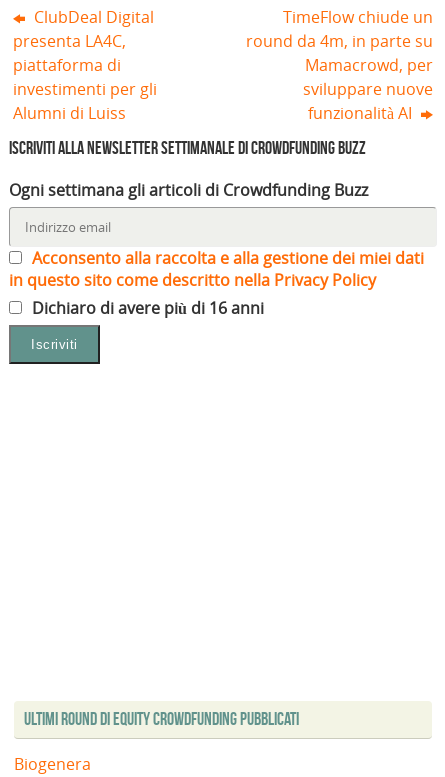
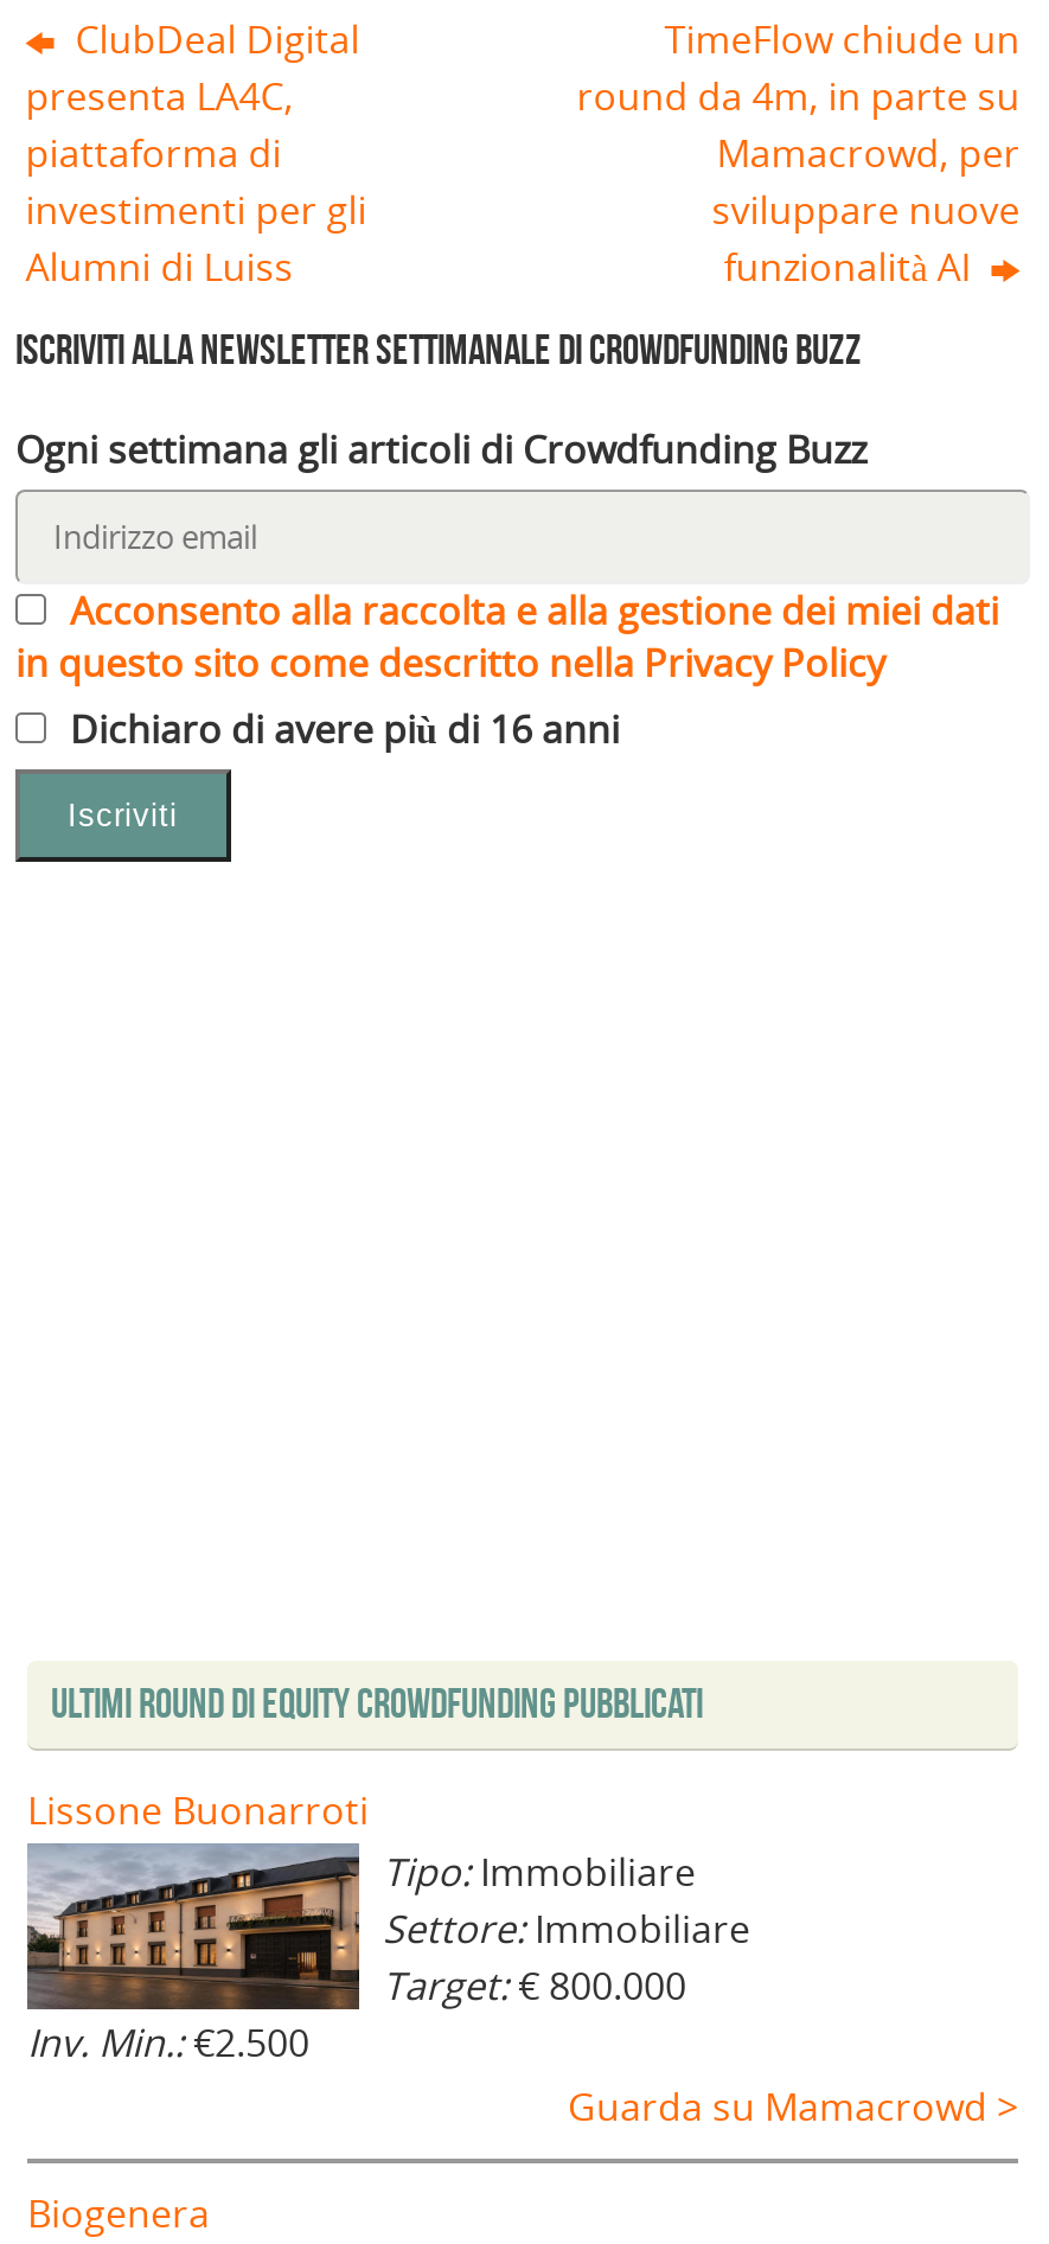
+ [image]
+ Lissone Buonarroti
+ Tipo: Immobiliare
+ Settore: Immobiliare
+ Target:€ 800.000
+ Inv. Min.:€2.500
+ Guarda su Mamacrowd >
